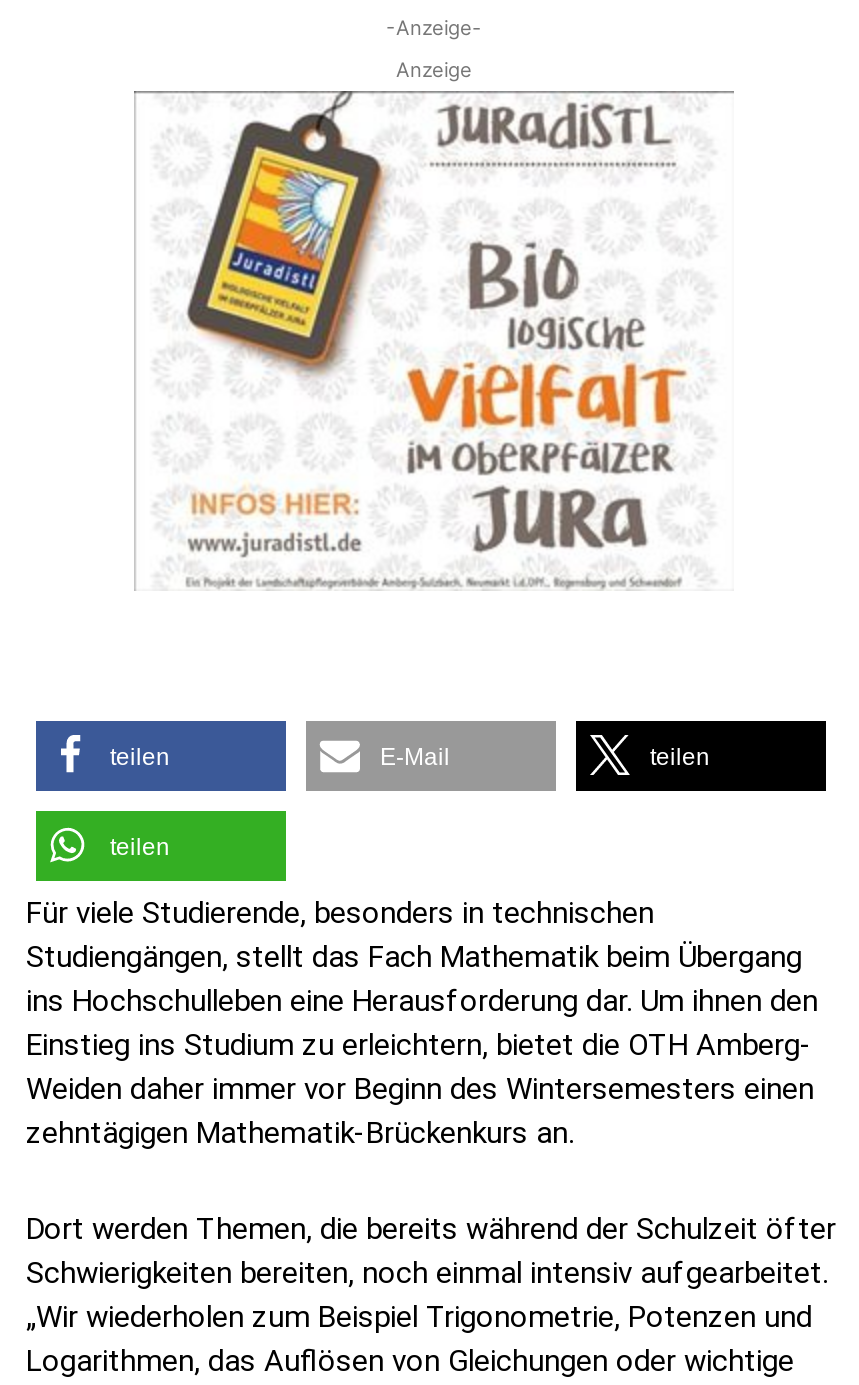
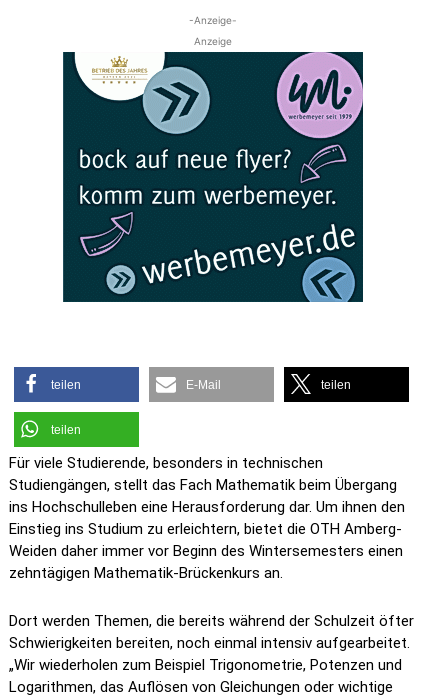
- [image]
+ [image]
